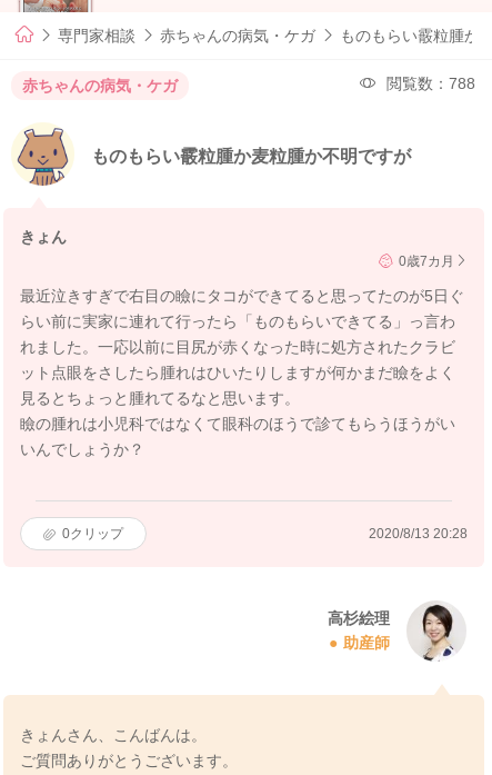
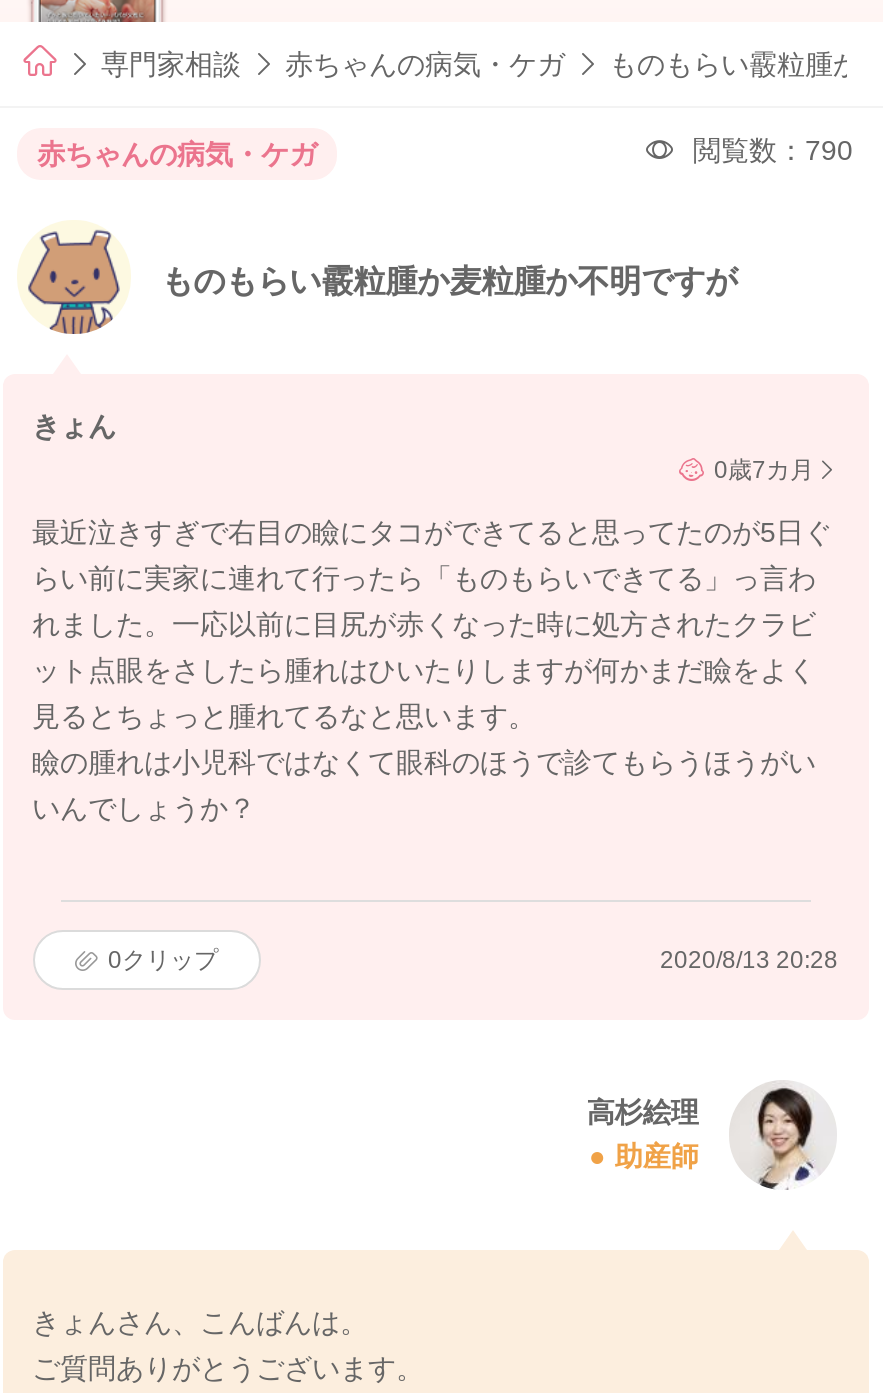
- 閲覧数：788
+ 閲覧数：790
